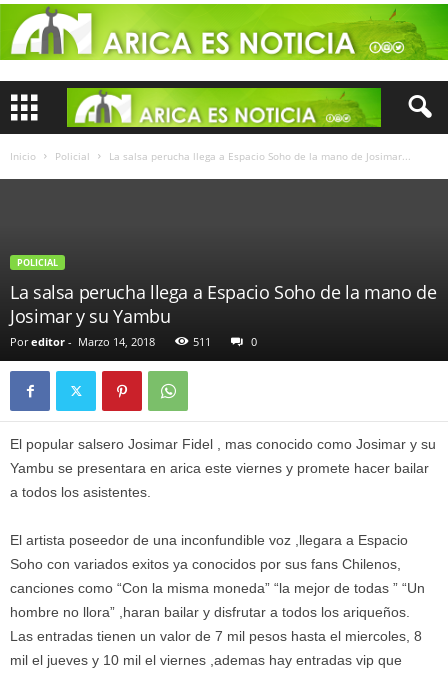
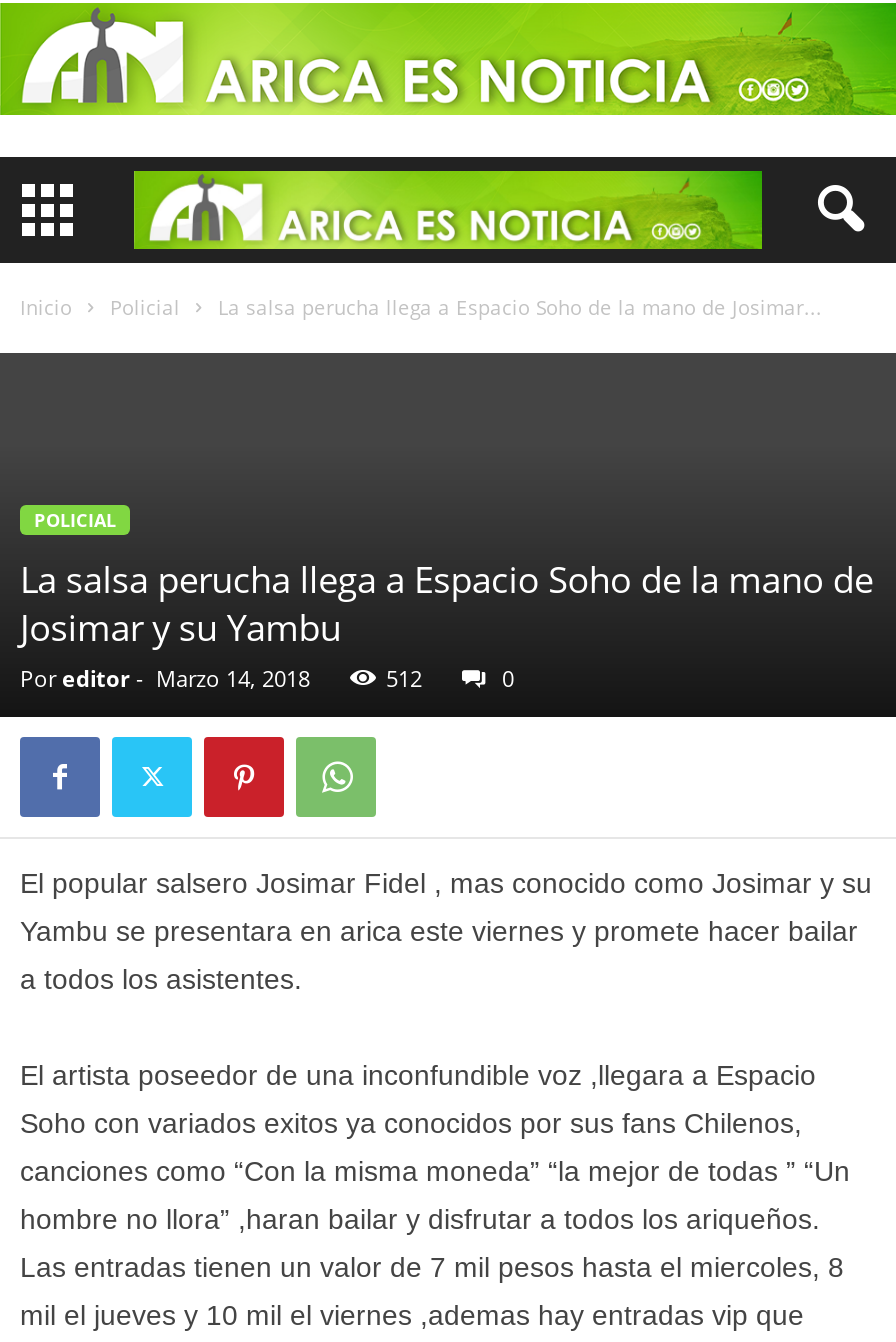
- 511
+ 512
